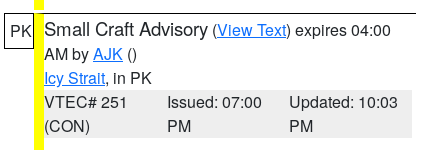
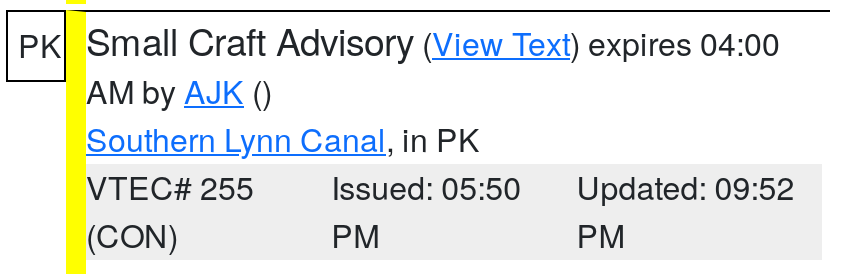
- Icy Strait, in PK
- VTEC# 251
+ Southern Lynn Canal, in PK
+ VTEC# 255

- Issued: 07:00
+ Issued: 05:50

- Updated: 10:03
+ Updated: 09:52
